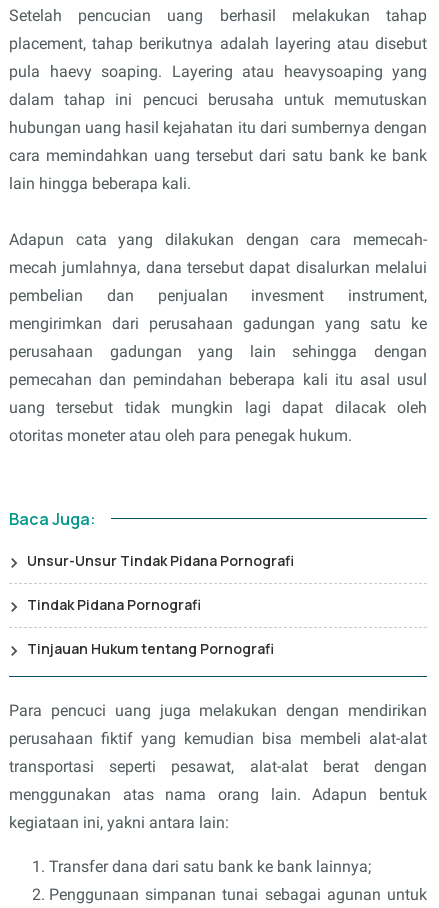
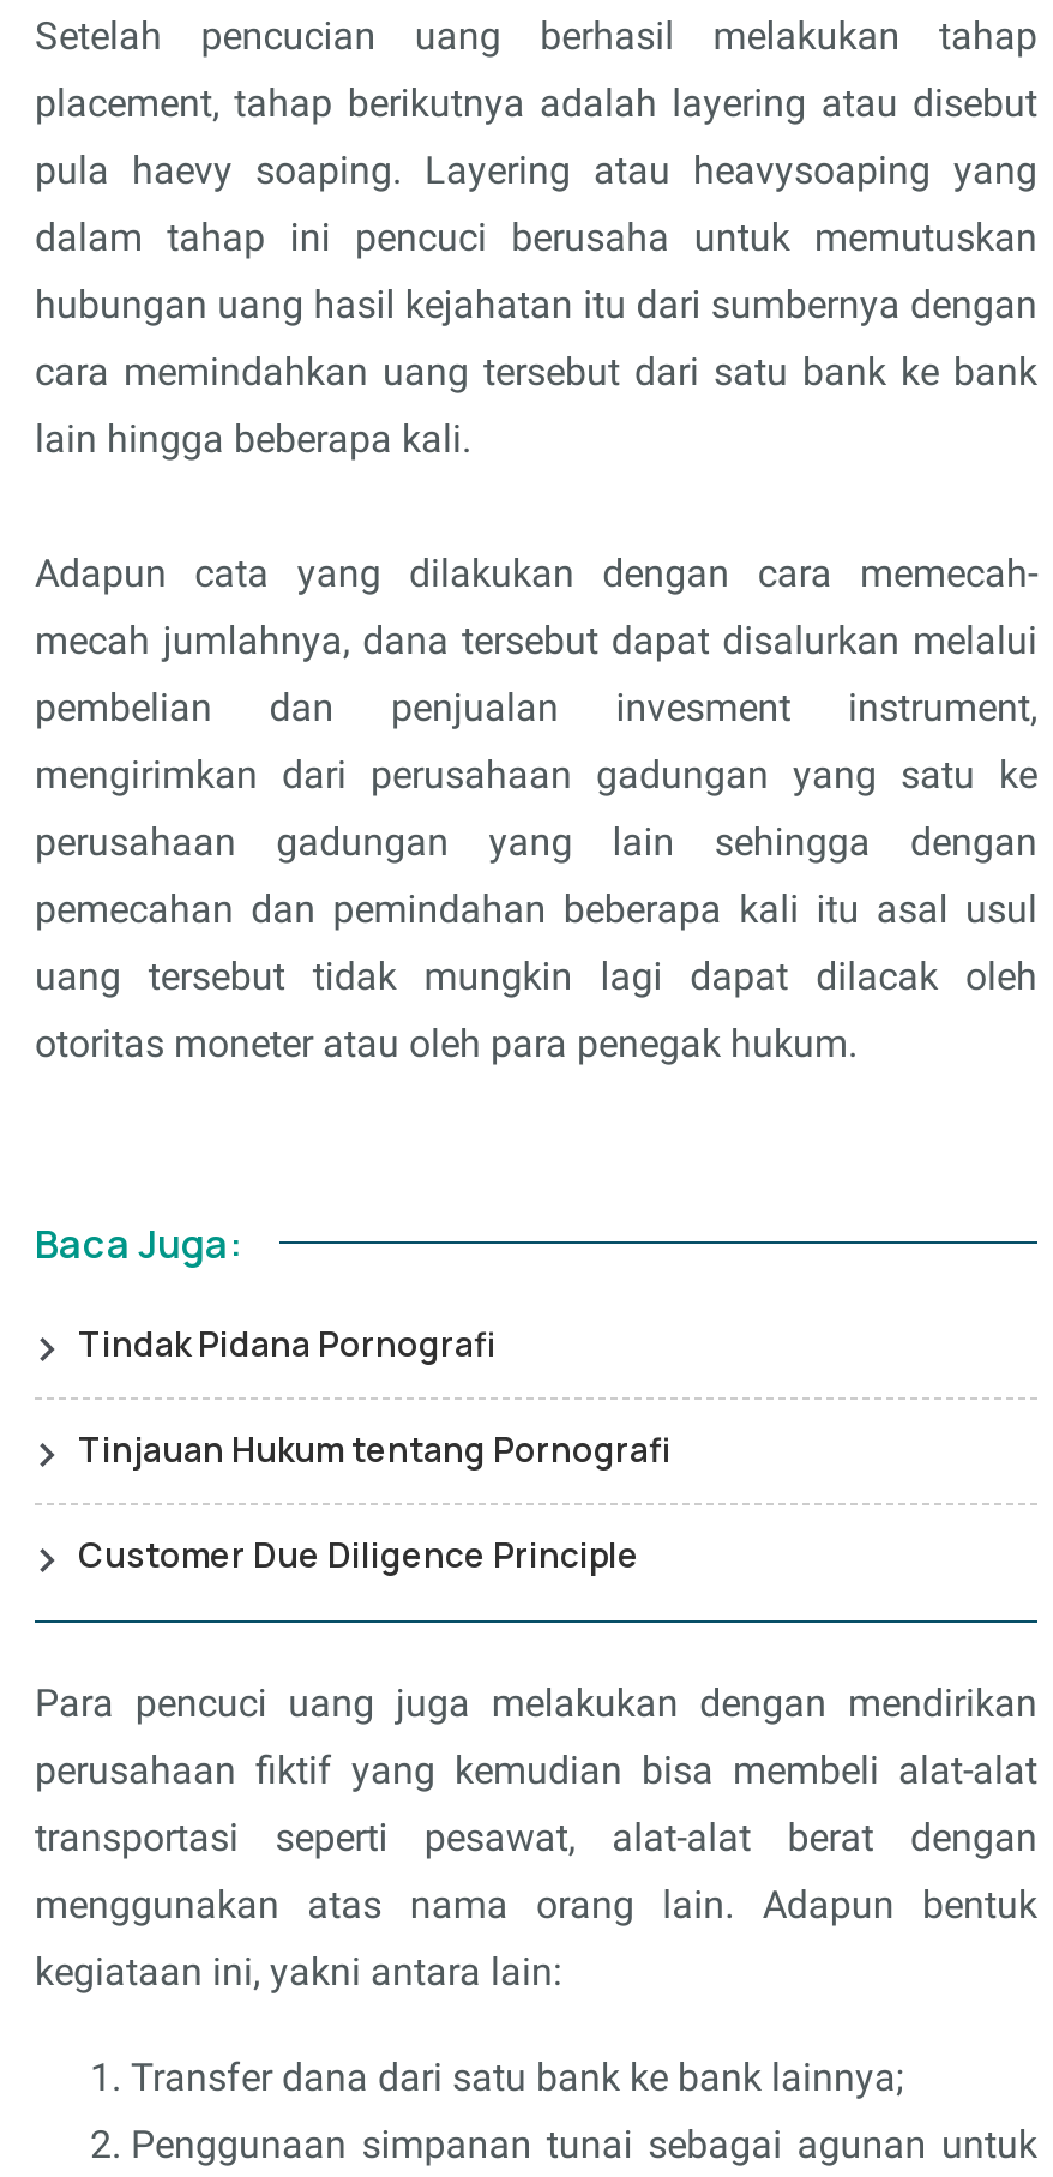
- Unsur-Unsur Tindak Pidana Pornografi

moved up: Tindak Pidana Pornografi | Tinjauan Hukum tentang Pornografi

+ Customer Due Diligence Principle
